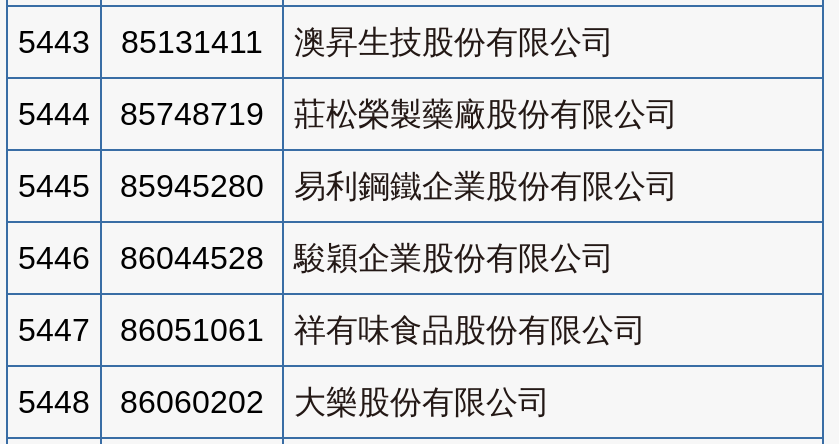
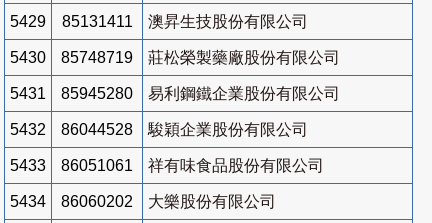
- 5443 85131411 澳昇生技股份有限公司
+ 5429 85131411 澳昇生技股份有限公司

- 5444 85748719 莊松榮製藥廠股份有限公司
+ 5430 85748719 莊松榮製藥廠股份有限公司

- 5445 85945280 易利鋼鐵企業股份有限公司
+ 5431 85945280 易利鋼鐵企業股份有限公司

- 5446 86044528 駿穎企業股份有限公司
+ 5432 86044528 駿穎企業股份有限公司

- 5447 86051061 祥有味食品股份有限公司
+ 5433 86051061 祥有味食品股份有限公司

- 5448 86060202 大樂股份有限公司
+ 5434 86060202 大樂股份有限公司
